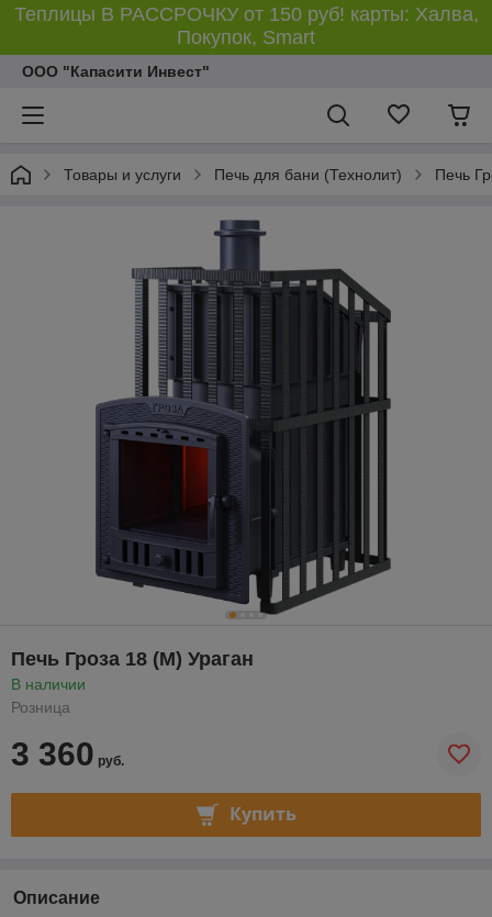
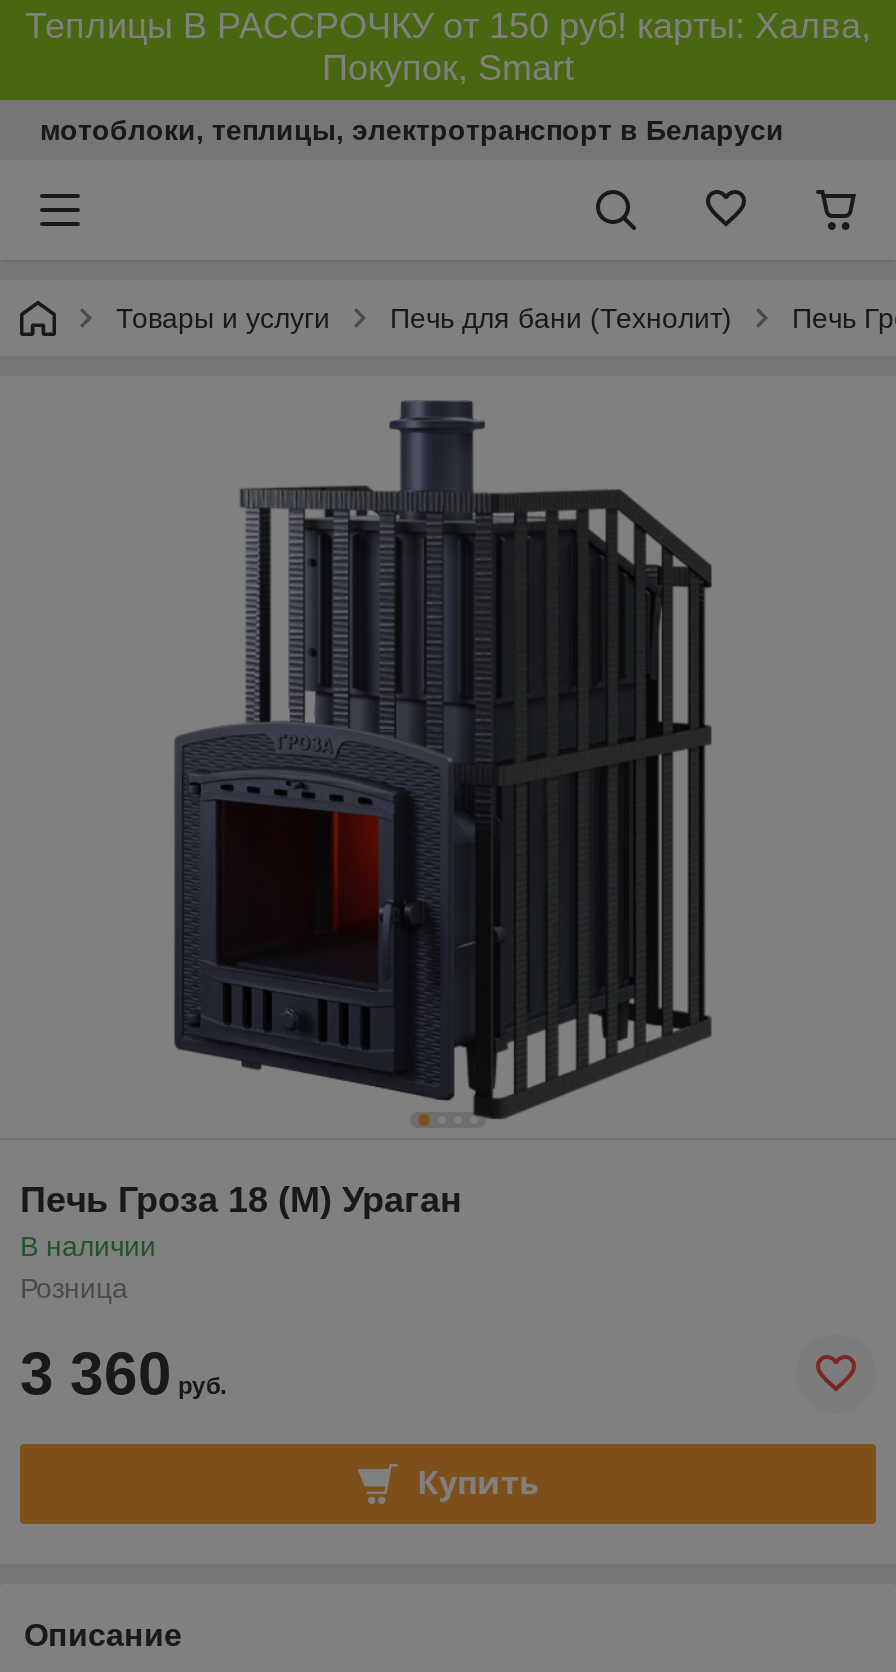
- ООО "Капасити Инвест"
+ мотоблоки, теплицы, электротранспорт в Беларуси
